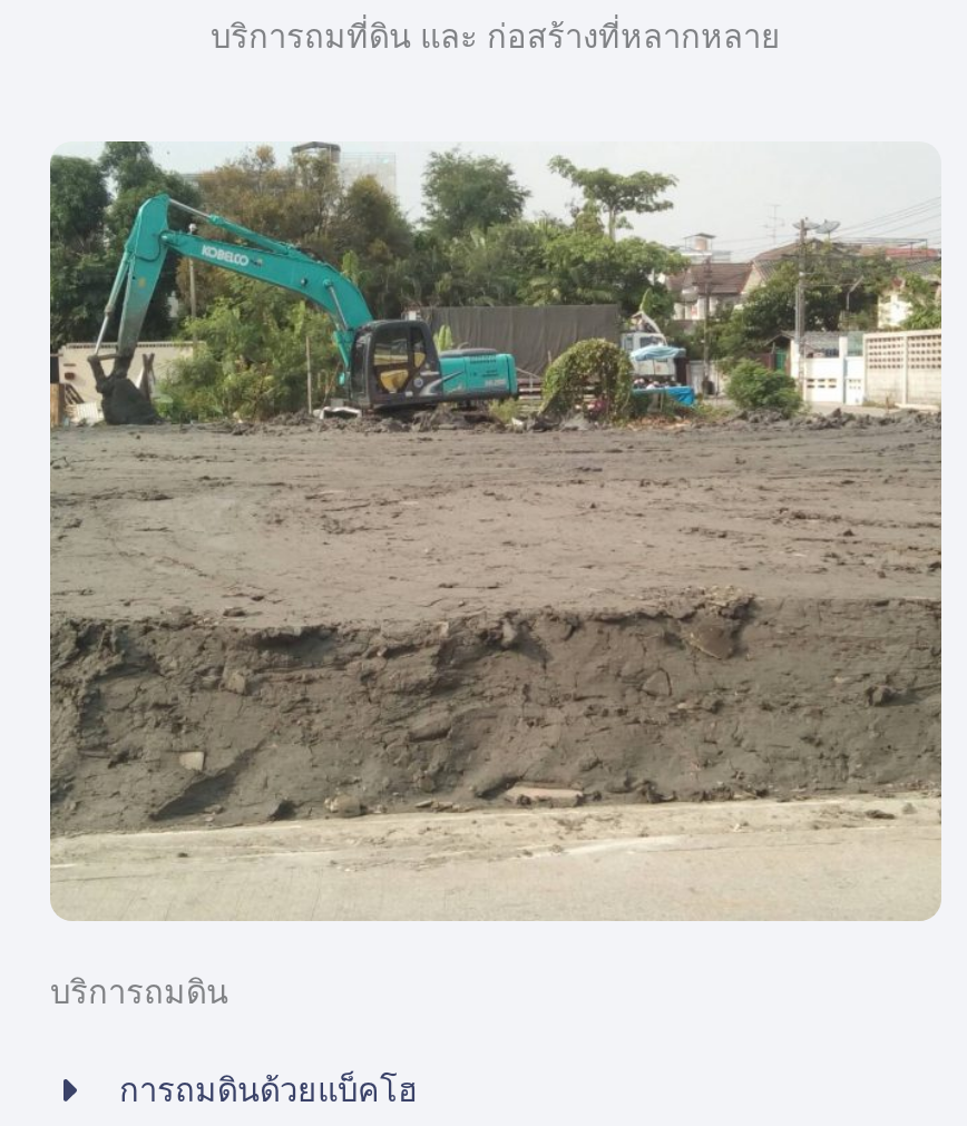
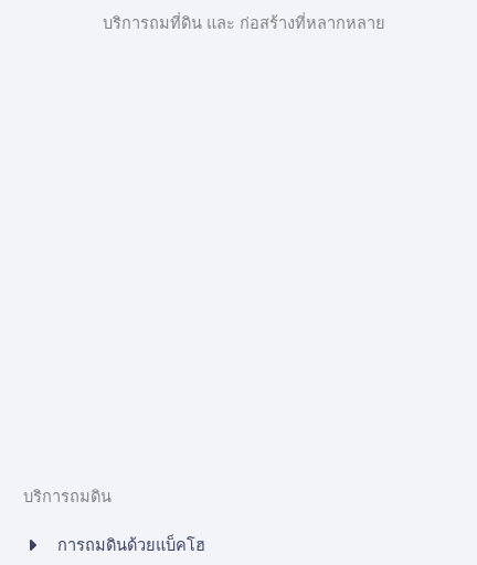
- [image]
